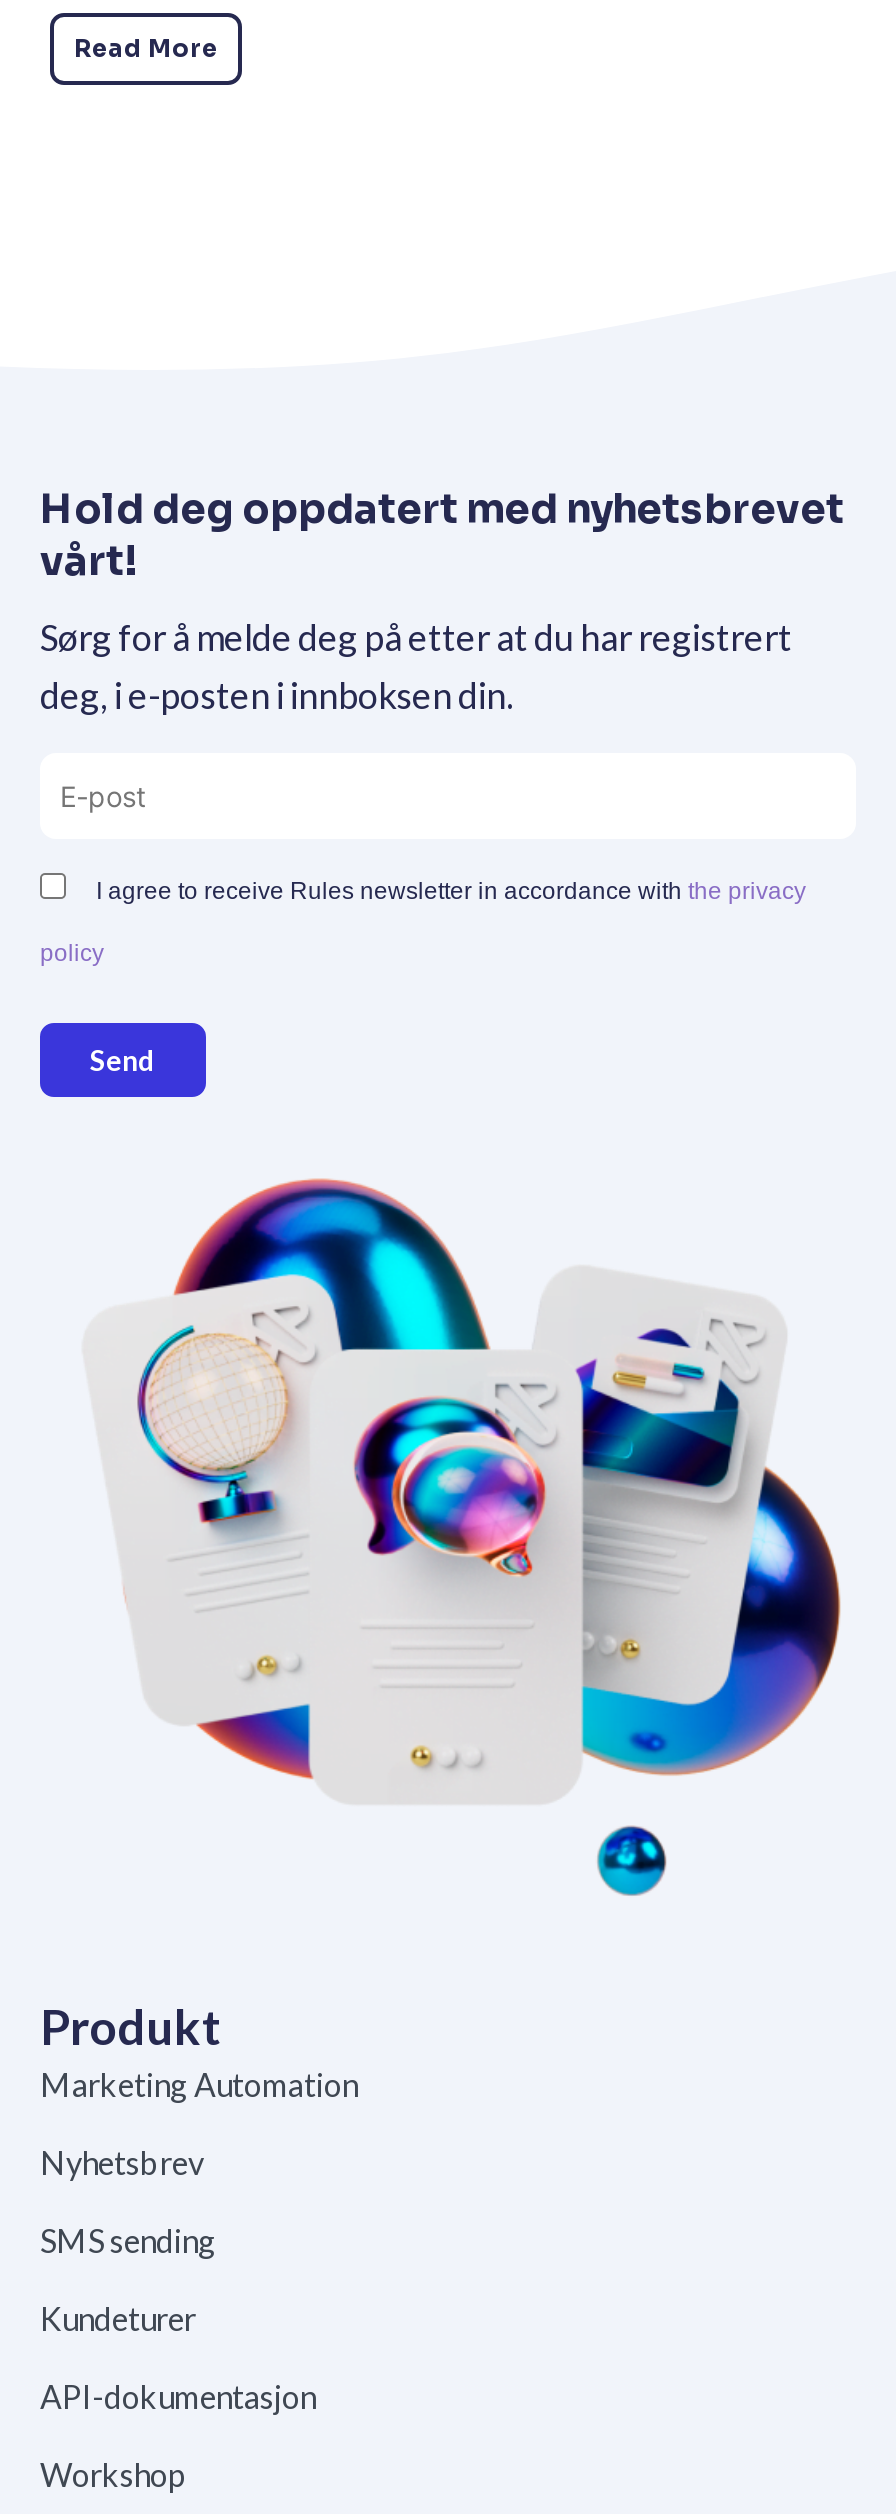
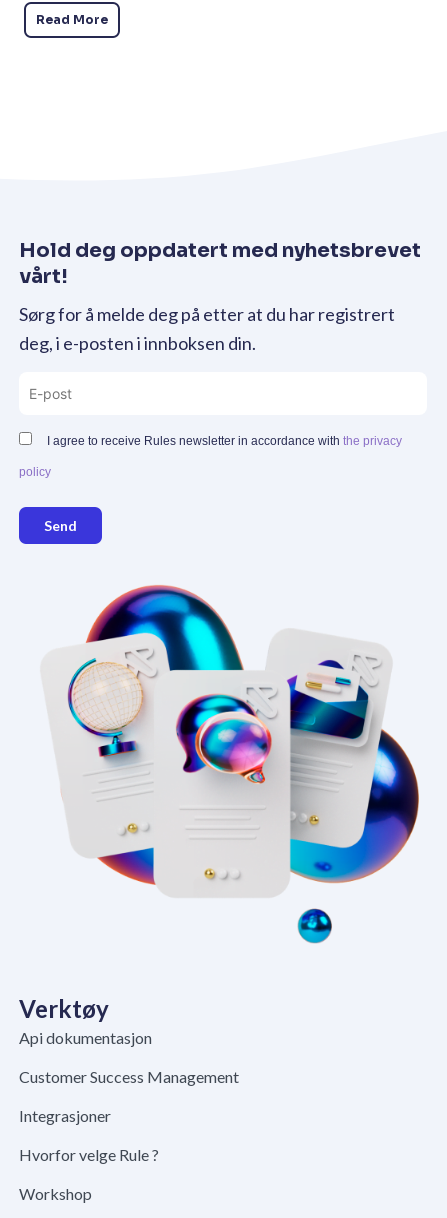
- Produkt
- Marketing Automation
- Nyhetsbrev
- SMS sending
- Kundeturer
- API-dokumentasjon
+ Verktøy
+ Api dokumentasjon
+ Customer Success Management
+ Integrasjoner
+ Hvorfor velge Rule ?
